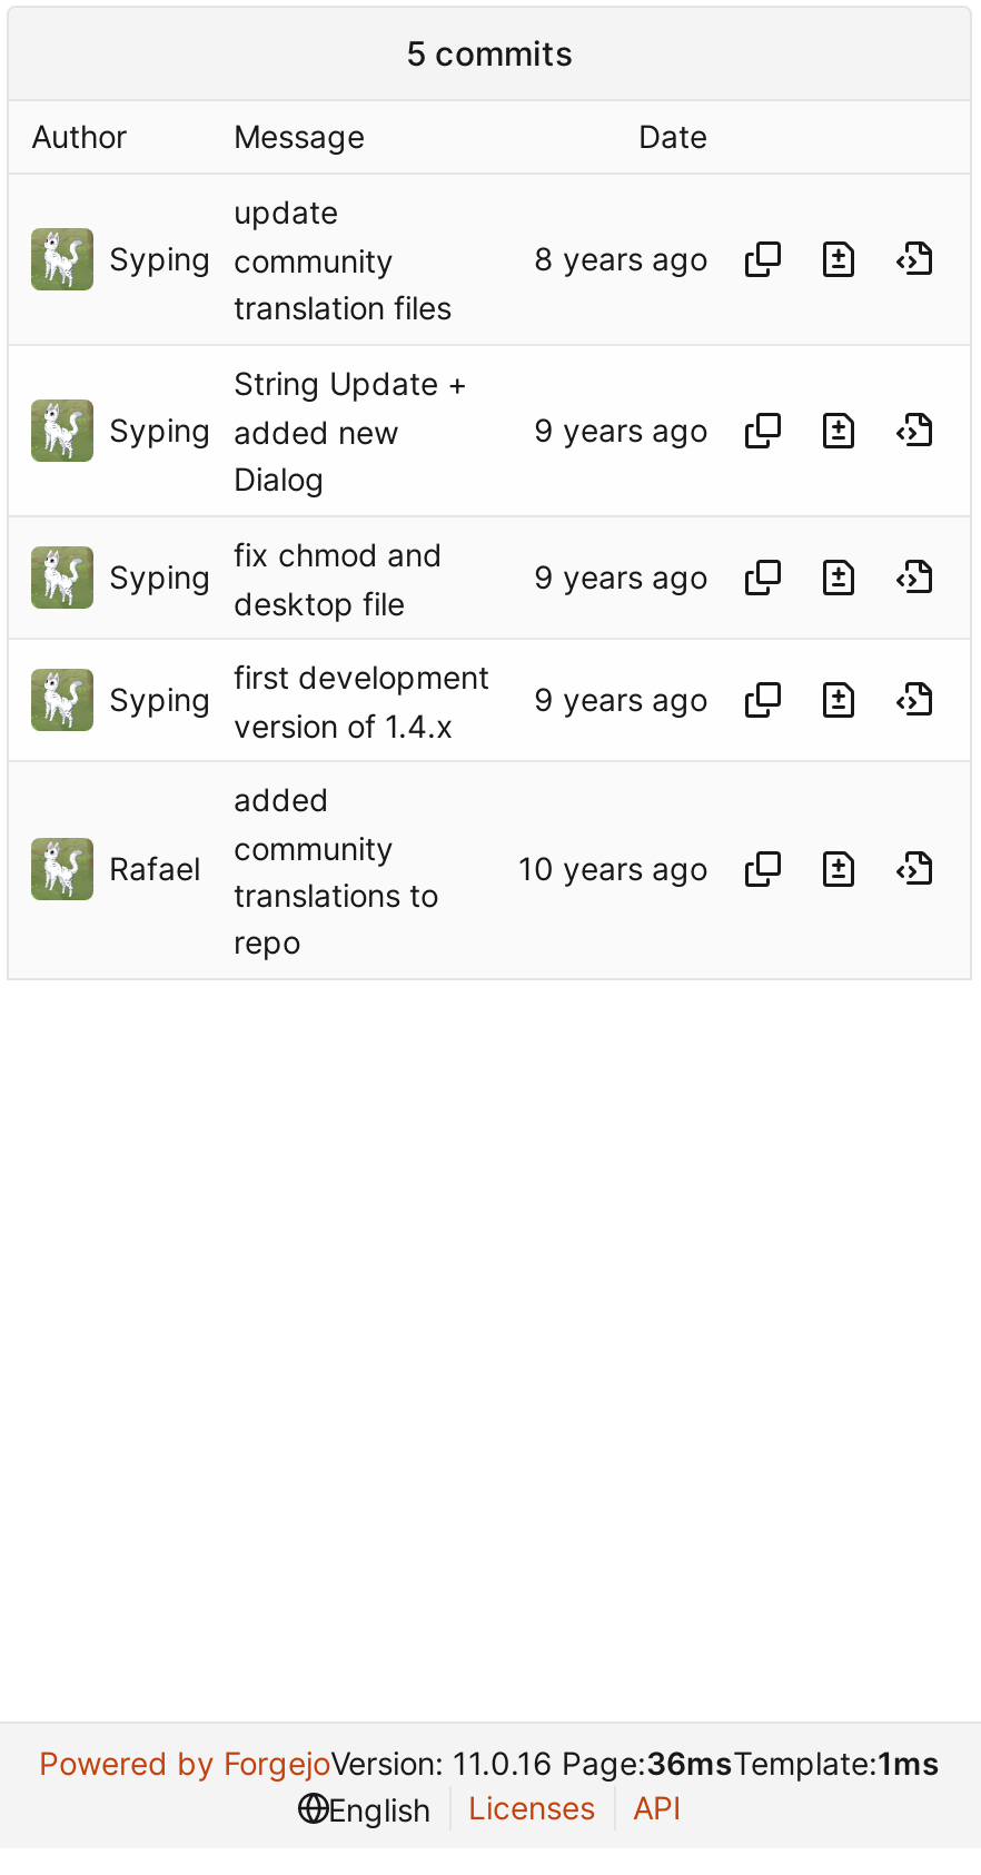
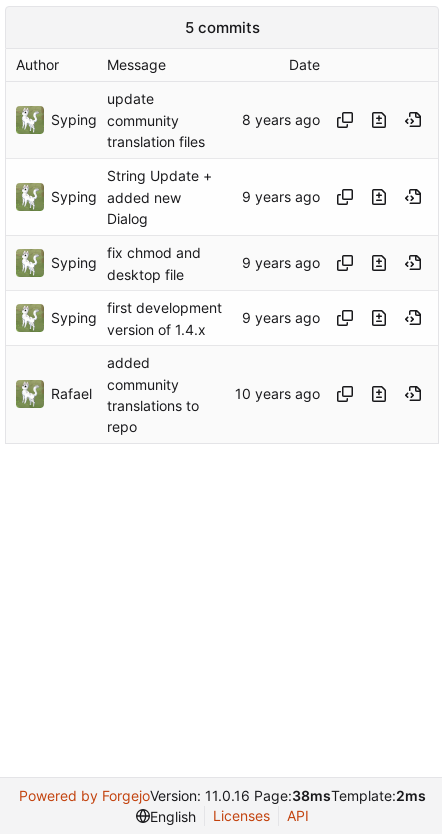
- Powered by ForgejoVersion: 11.0.16 Page:36msTemplate:1ms
+ Powered by ForgejoVersion: 11.0.16 Page:38msTemplate:2ms
